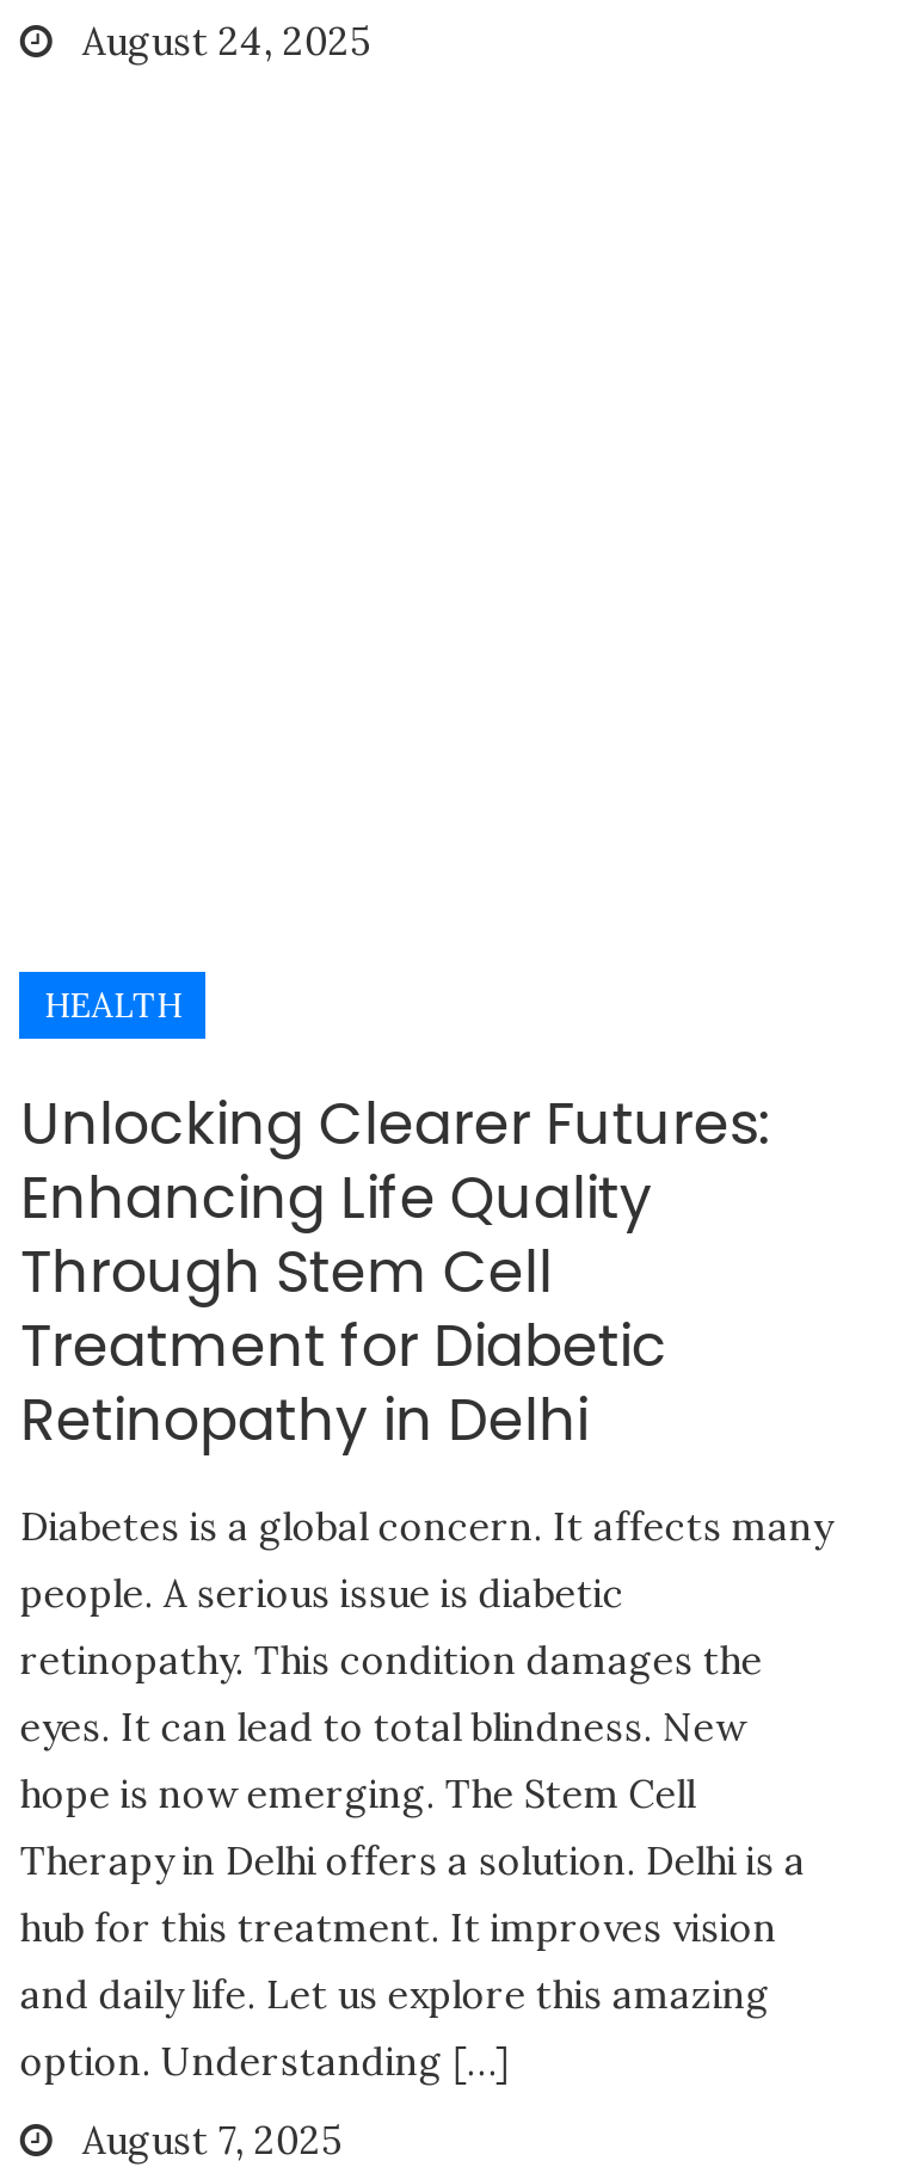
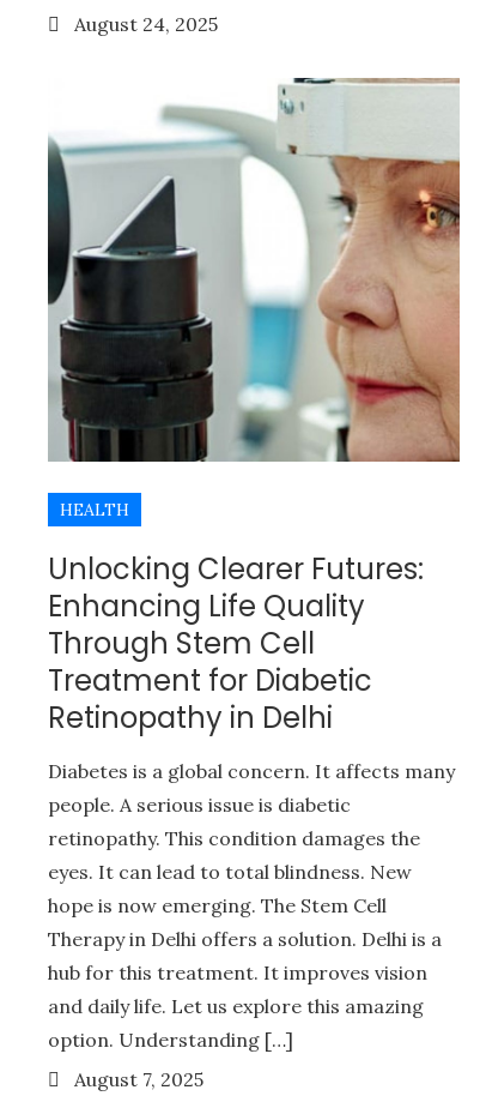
+ [image]
